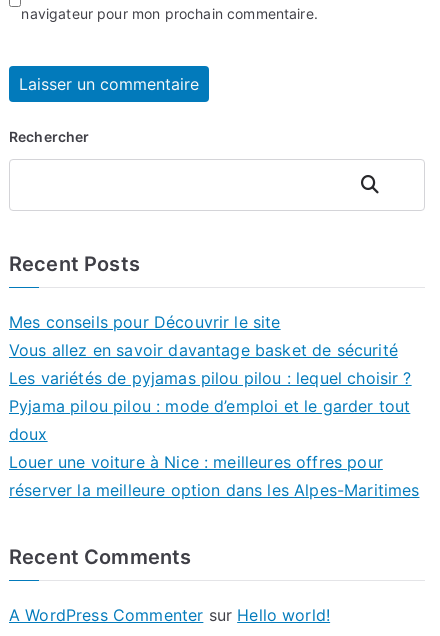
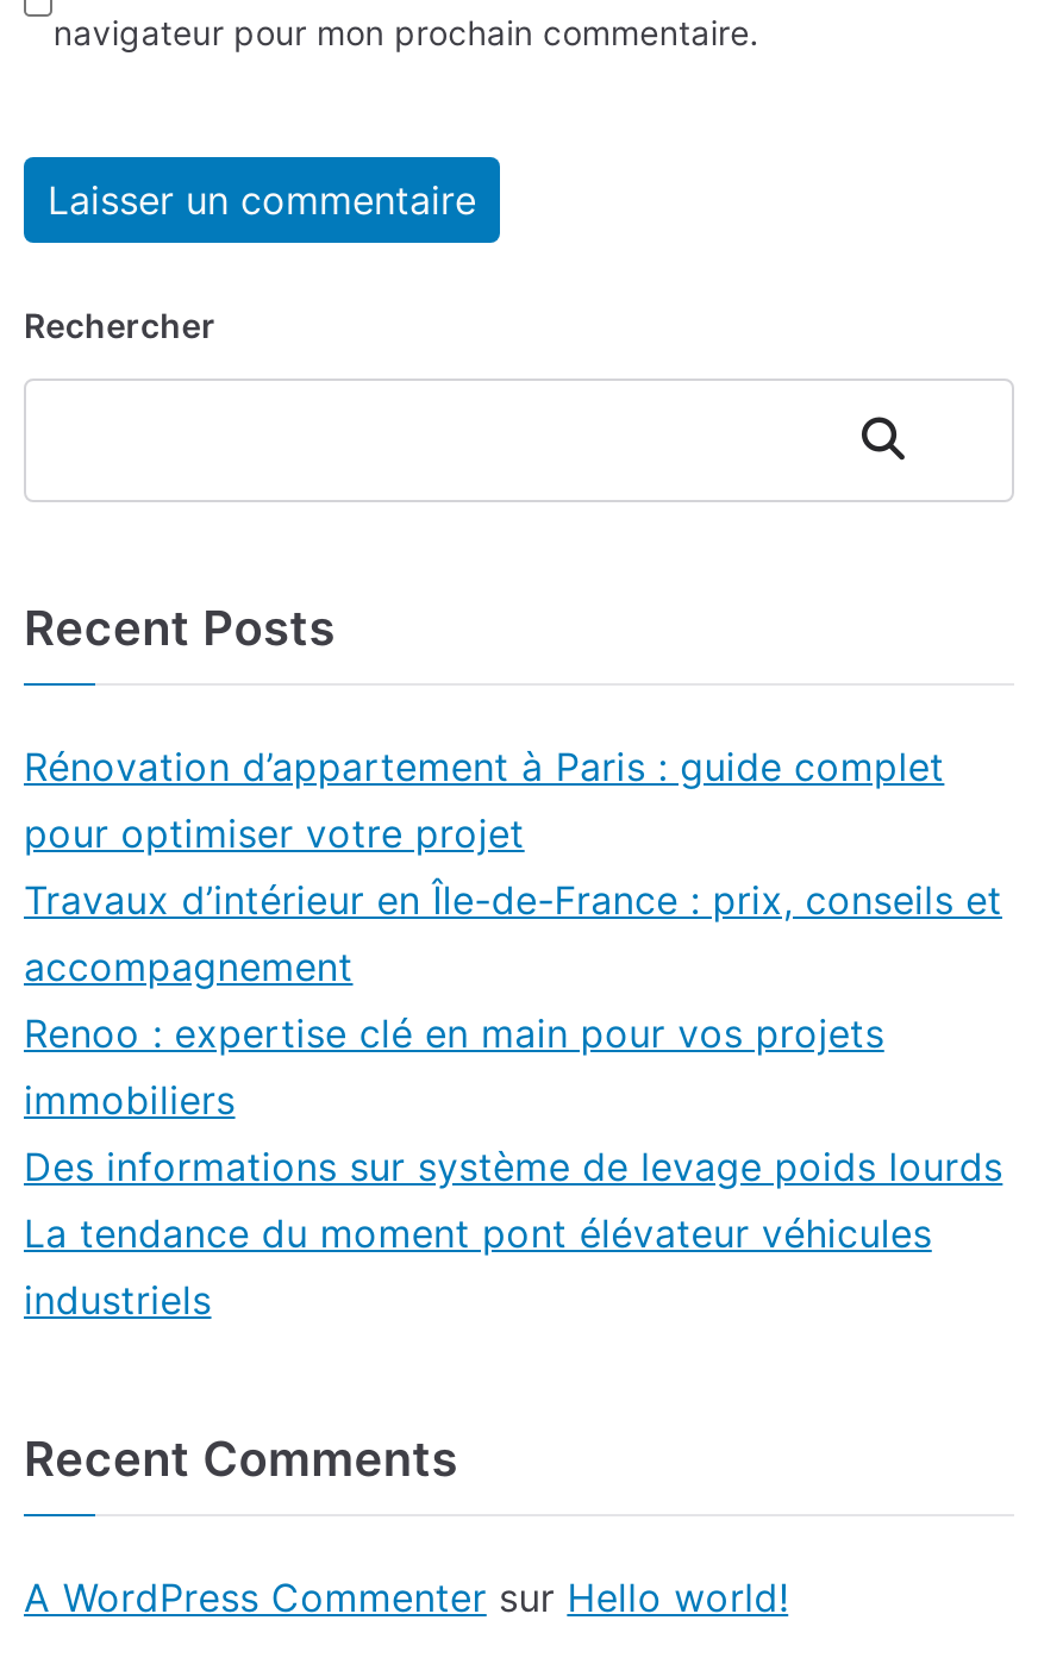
- Mes conseils pour Découvrir le site
- Vous allez en savoir davantage basket de sécurité
- Les variétés de pyjamas pilou pilou : lequel choisir ?
- Pyjama pilou pilou : mode d’emploi et le garder tout
- doux
- Louer une voiture à Nice : meilleures offres pour
- réserver la meilleure option dans les Alpes-Maritimes
+ Rénovation d’appartement à Paris : guide complet
+ pour optimiser votre projet
+ Travaux d’intérieur en Île-de-France : prix, conseils et
+ accompagnement
+ Renoo : expertise clé en main pour vos projets
+ immobiliers
+ Des informations sur système de levage poids lourds
+ La tendance du moment pont élévateur véhicules
+ industriels
